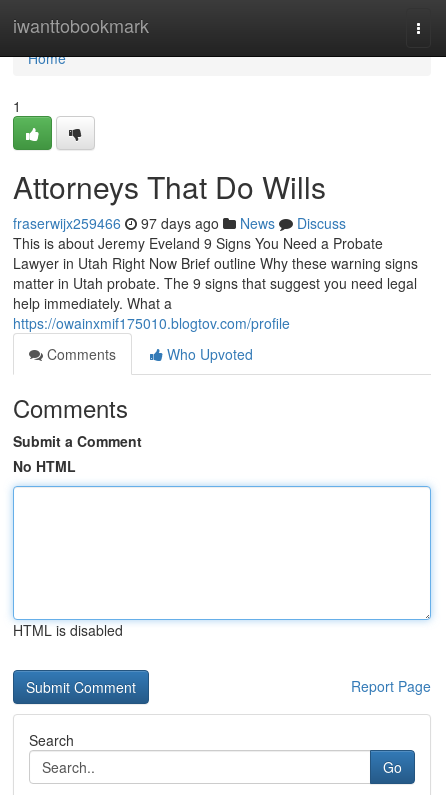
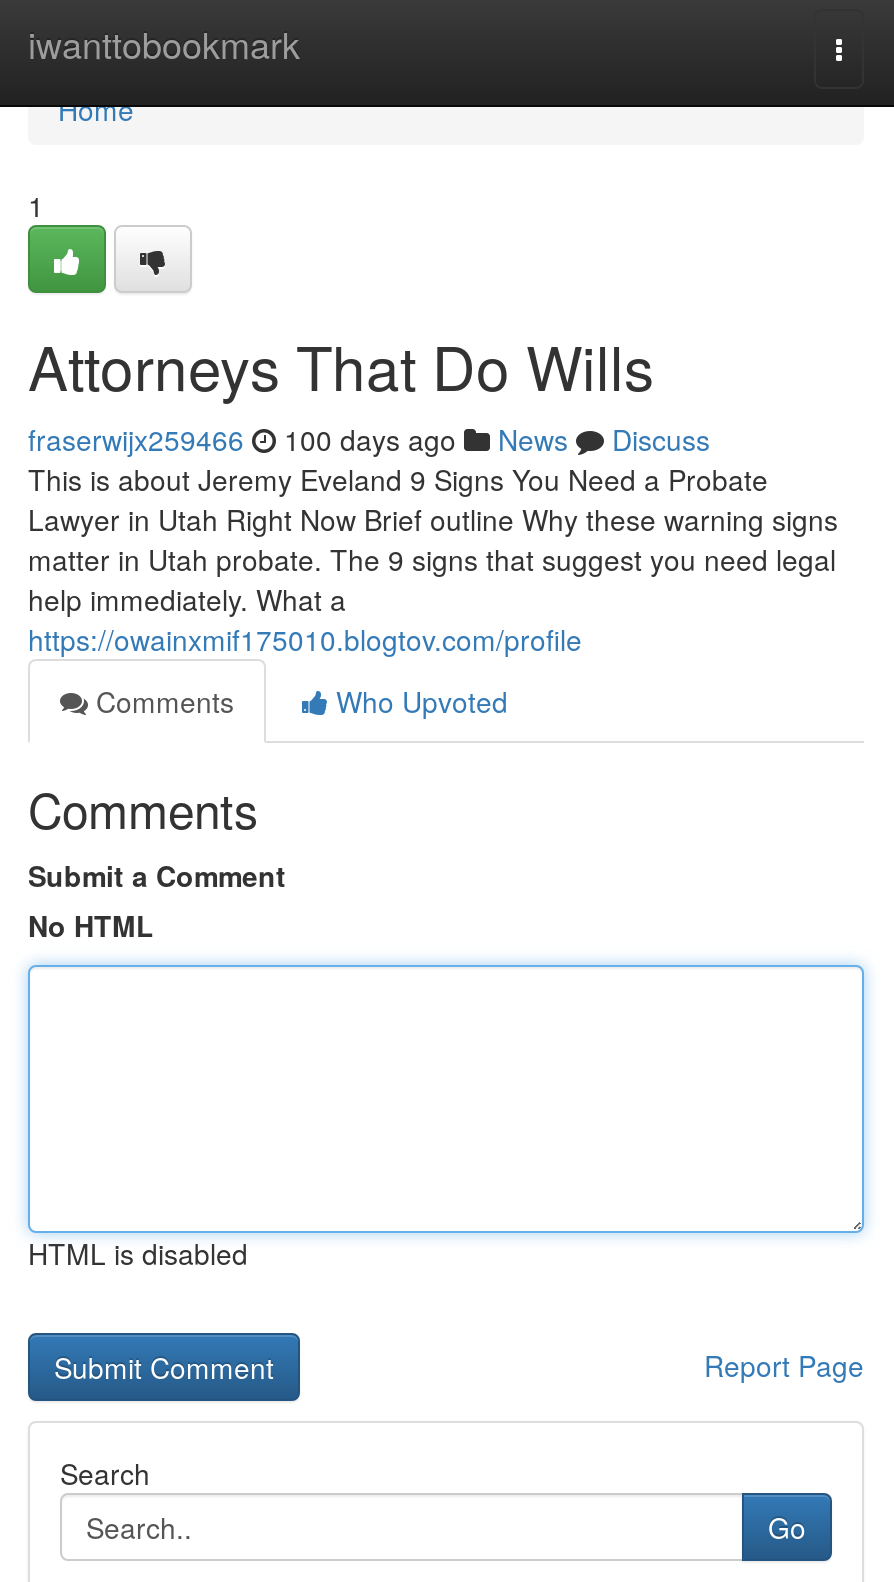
- fraserwijx259466 97 days ago News Discuss
+ fraserwijx259466 100 days ago News Discuss
